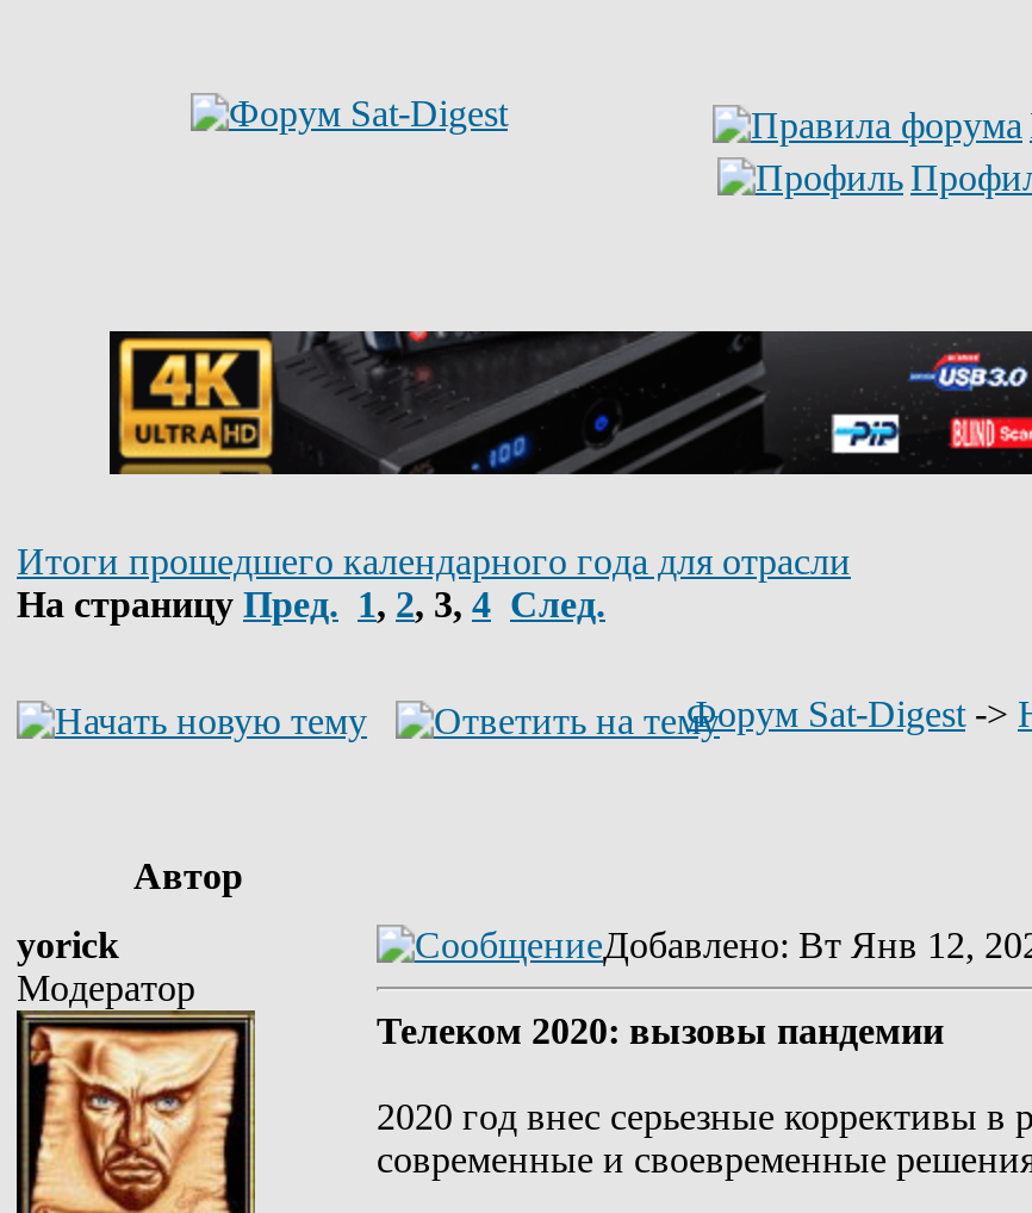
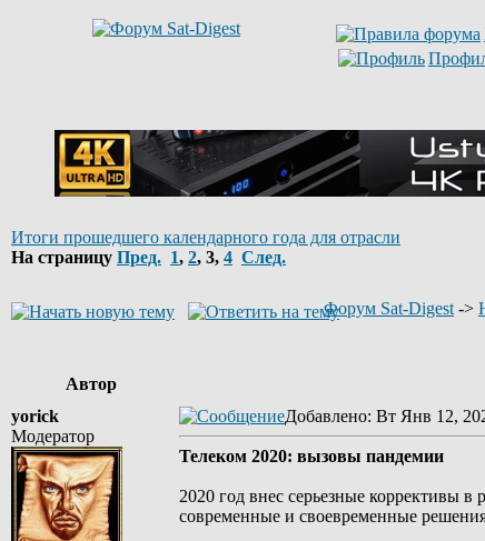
- [image]
+ [image]
